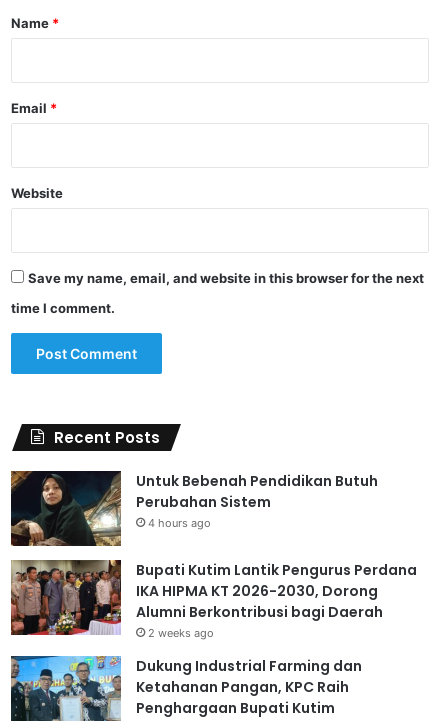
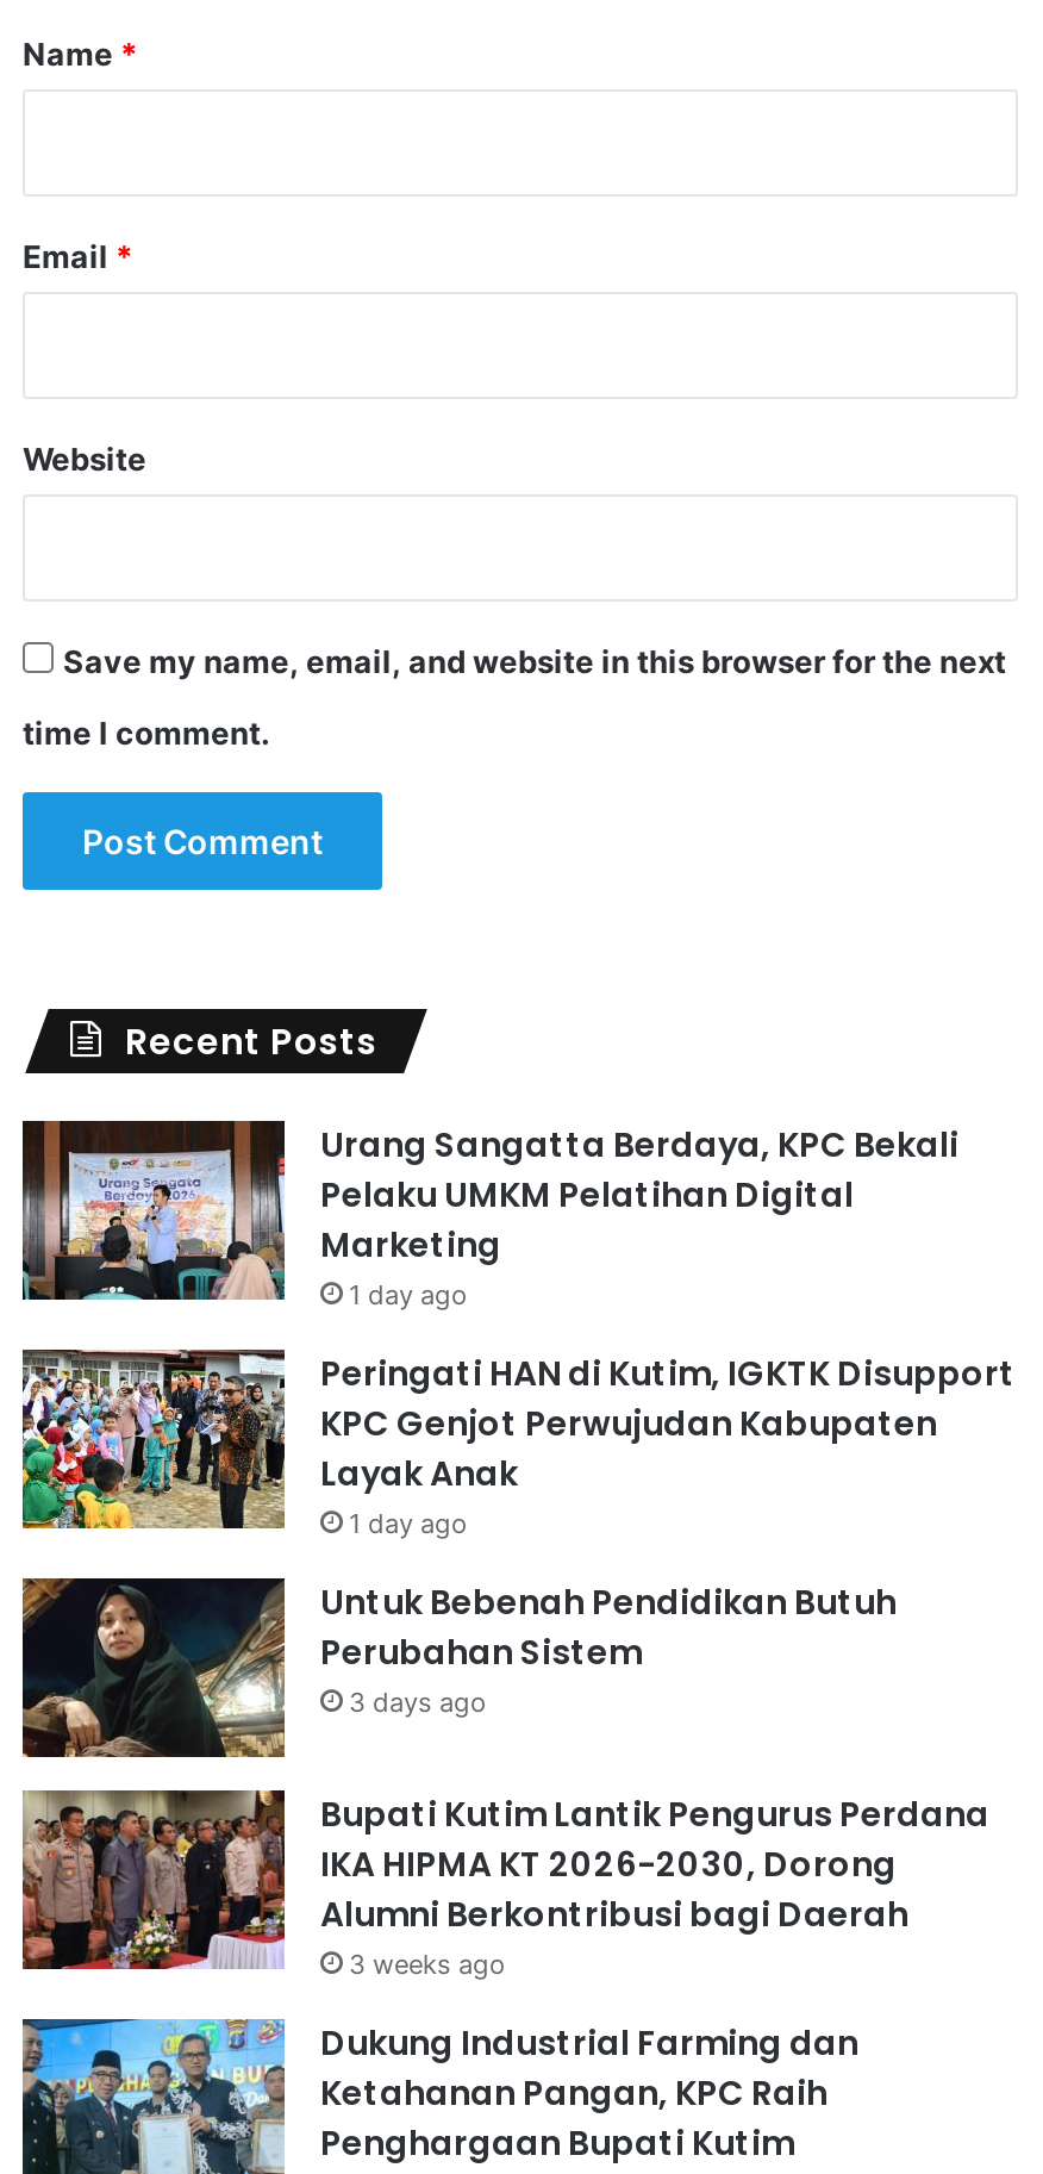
+ [image]
+ Urang Sangatta Berdaya, KPC Bekali
+ Pelaku UMKM Pelatihan Digital
+ Marketing
+ 1 day ago
+ Peringati HAN di Kutim, IGKTK Disupport
+ KPC Genjot Perwujudan Kabupaten
+ Layak Anak
+ 1 day ago

+ [image]

- 4 hours ago
+ 3 days ago

- 2 weeks ago
+ 3 weeks ago
